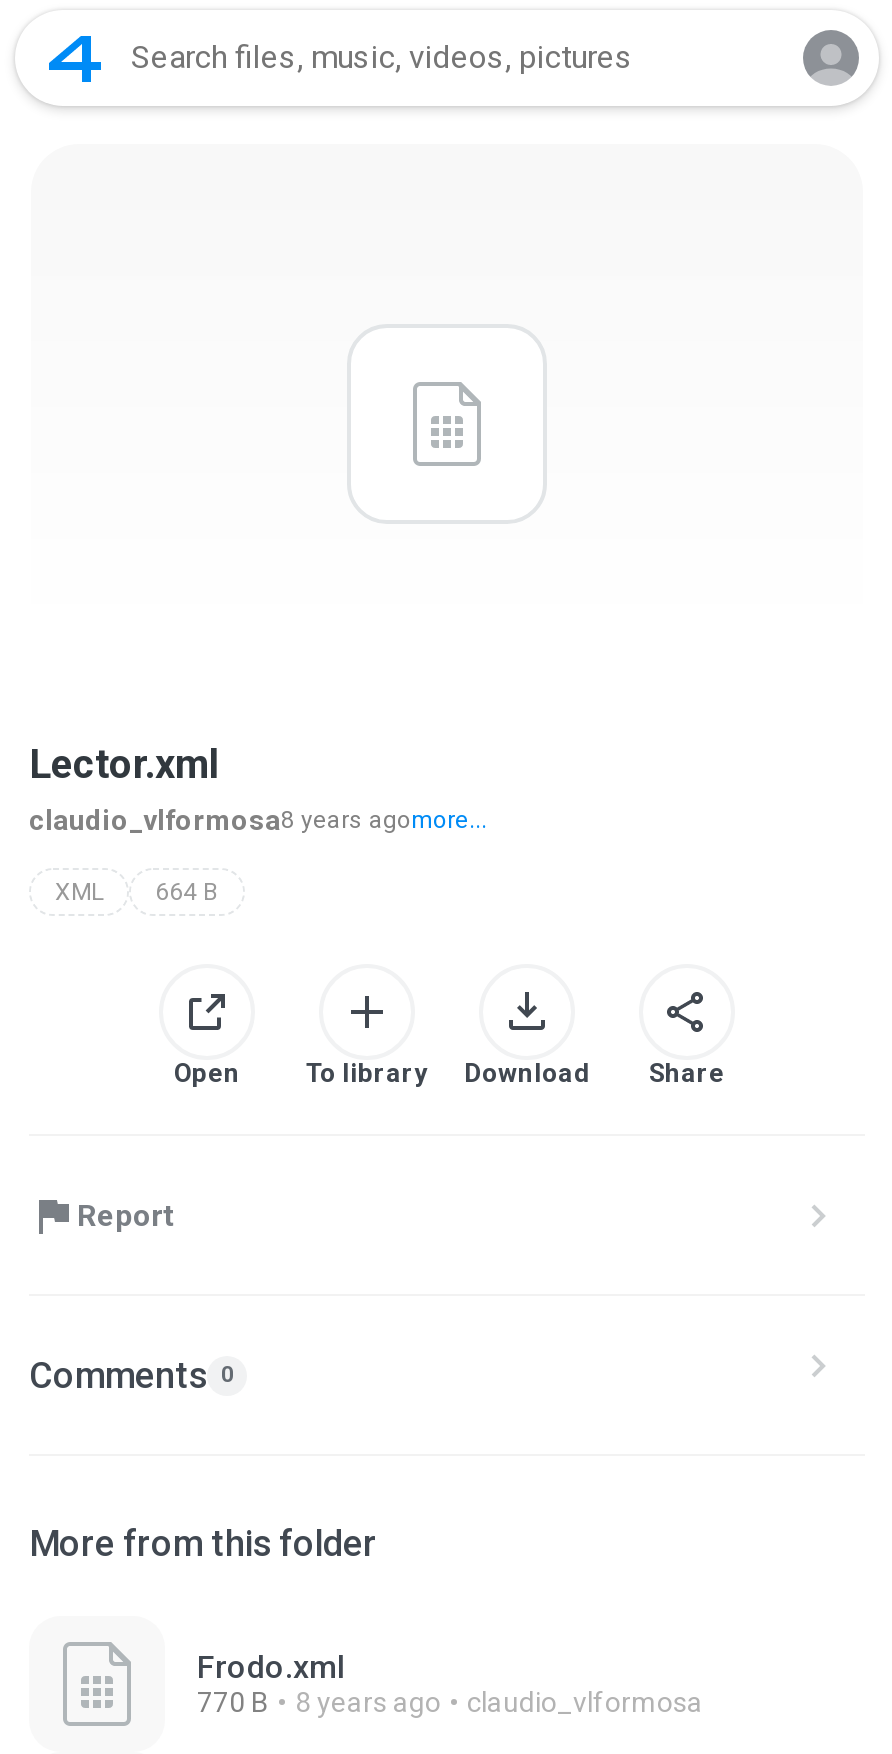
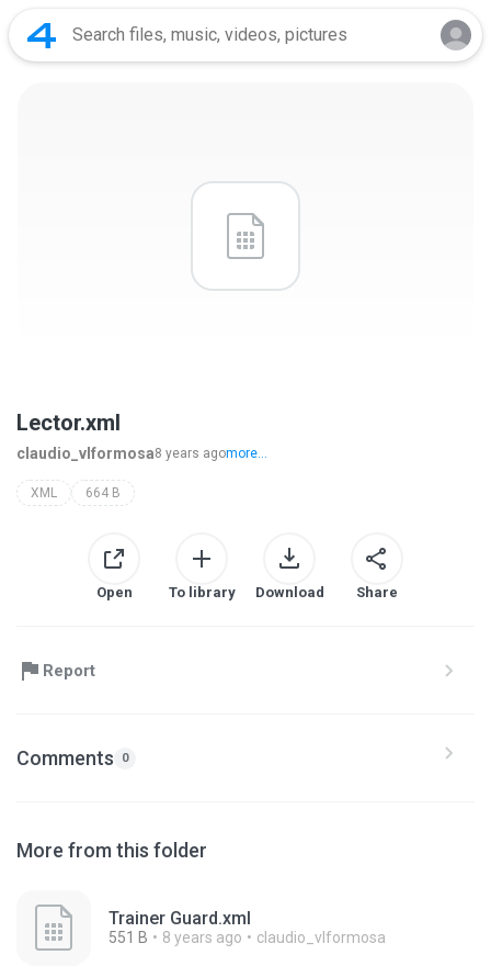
- Frodo.xml
- 770 B
+ Trainer Guard.xml
+ 551 B
